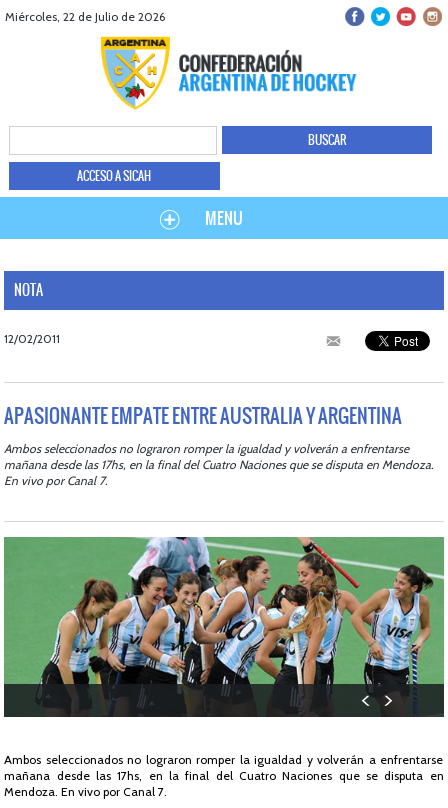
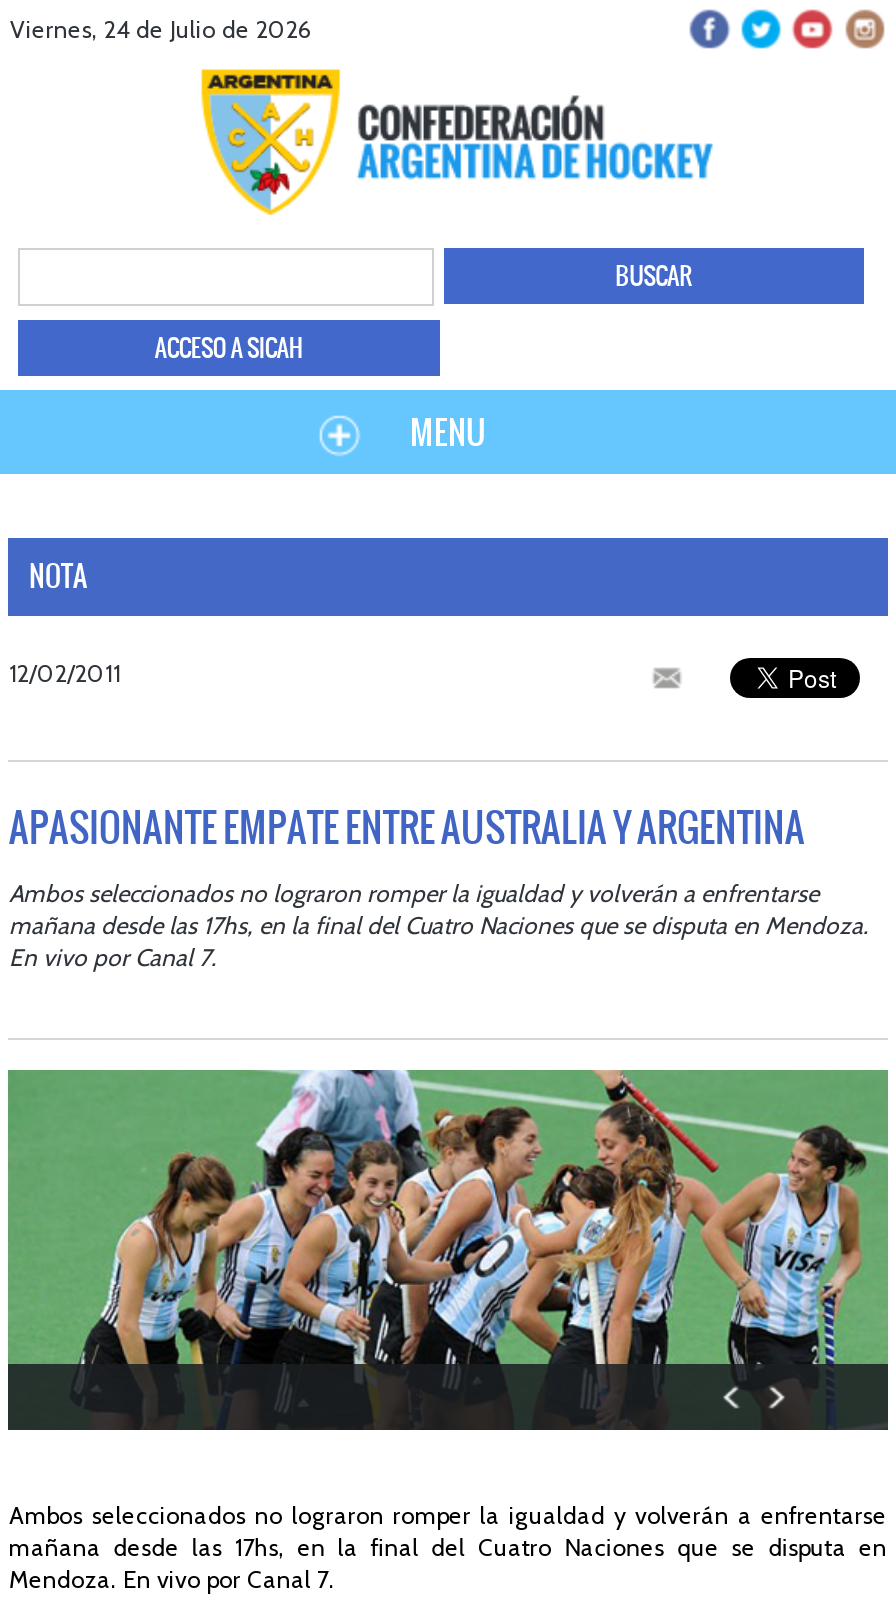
- Miércoles, 22 de Julio de 2026
+ Viernes, 24 de Julio de 2026
